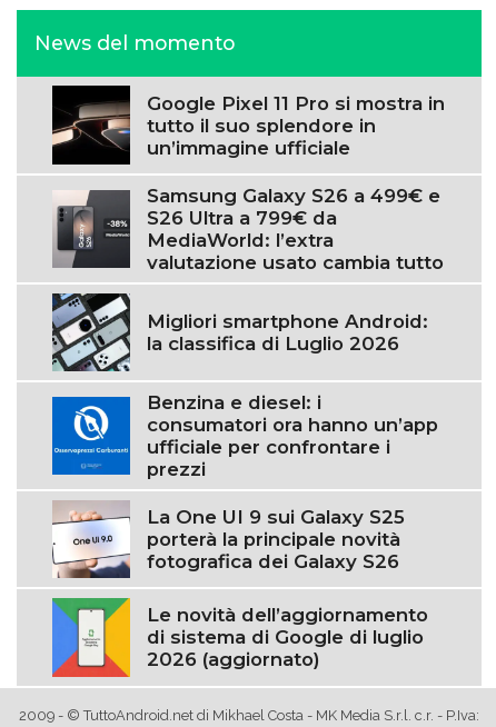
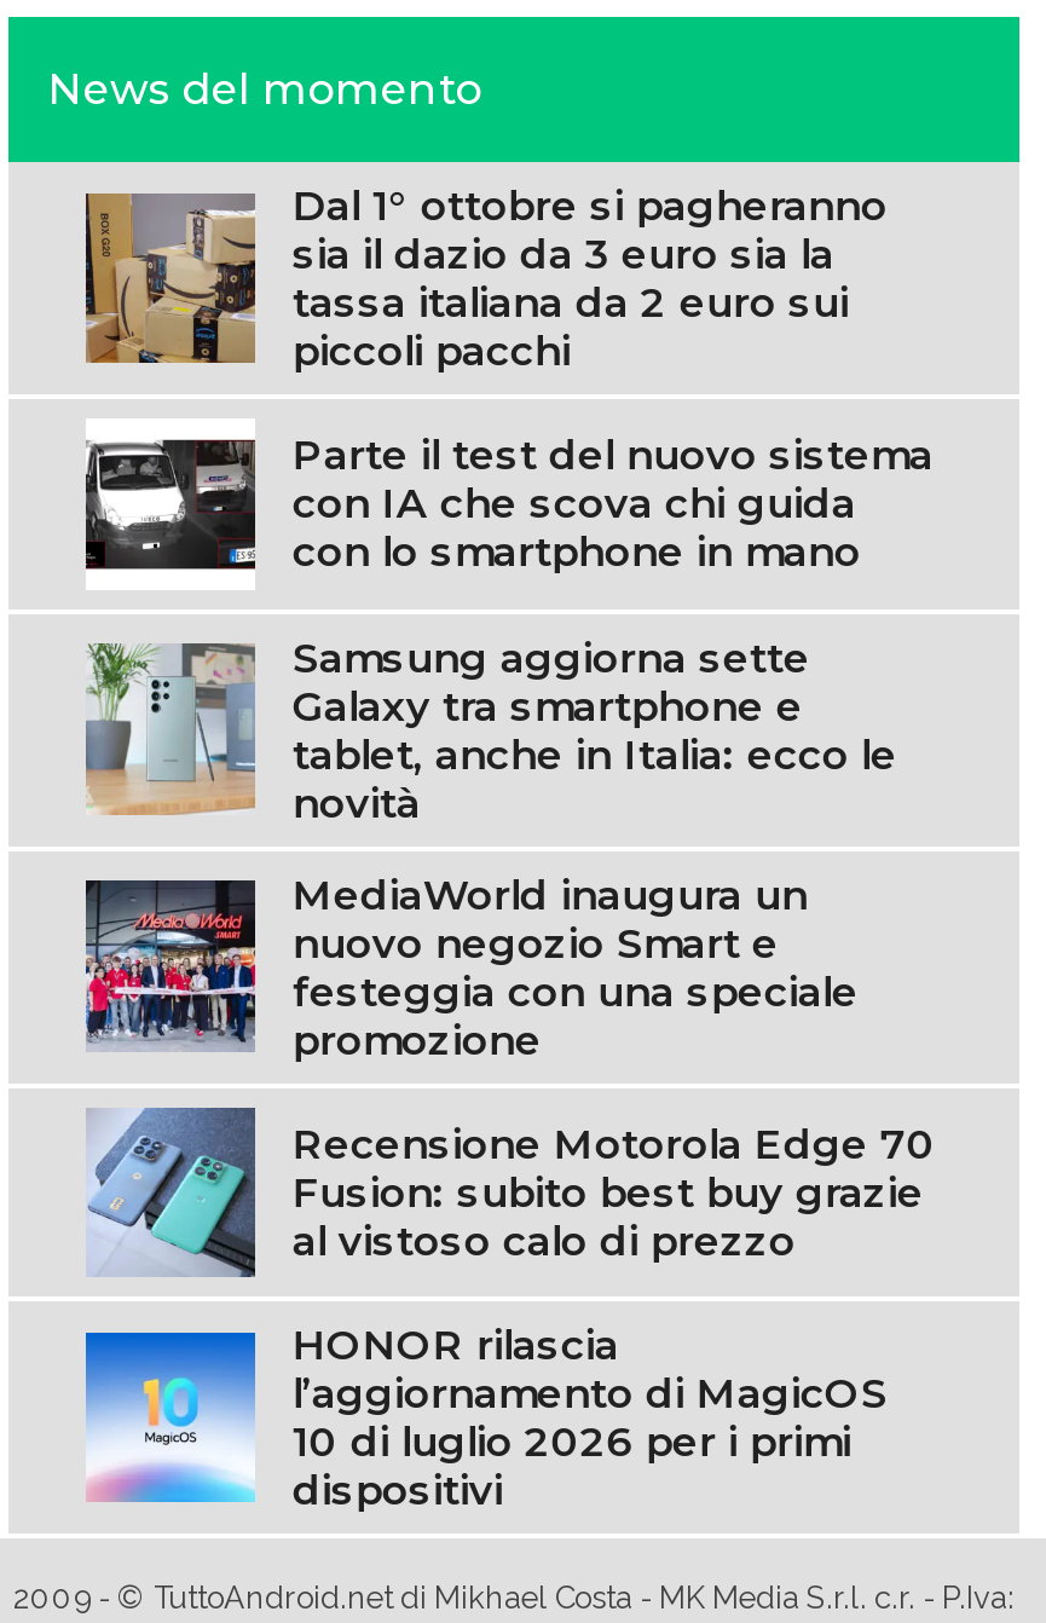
- [image]
- Google Pixel 11 Pro si mostra in
- tutto il suo splendore in
- un’immagine ufficiale
+ [image]
+ Dal 1° ottobre si pagheranno
+ sia il dazio da 3 euro sia la
+ tassa italiana da 2 euro sui
+ piccoli pacchi

- [image]
- Samsung Galaxy S26 a 499€ e
- S26 Ultra a 799€ da
- MediaWorld: l’extra
- valutazione usato cambia tutto
+ [image]
+ Parte il test del nuovo sistema
+ con IA che scova chi guida
+ con lo smartphone in mano

- [image]
- Migliori smartphone Android:
- la classifica di Luglio 2026
+ [image]
+ Samsung aggiorna sette
+ Galaxy tra smartphone e
+ tablet, anche in Italia: ecco le
+ novità

- [image]
- Benzina e diesel: i
- consumatori ora hanno un’app
- ufficiale per confrontare i
- prezzi
+ [image]
+ MediaWorld inaugura un
+ nuovo negozio Smart e
+ festeggia con una speciale
+ promozione

- [image]
- La One UI 9 sui Galaxy S25
- porterà la principale novità
- fotografica dei Galaxy S26
+ [image]
+ Recensione Motorola Edge 70
+ Fusion: subito best buy grazie
+ al vistoso calo di prezzo

- [image]
- Le novità dell’aggiornamento
- di sistema di Google di luglio
- 2026 (aggiornato)
+ [image]
+ HONOR rilascia
+ l’aggiornamento di MagicOS
+ 10 di luglio 2026 per i primi
+ dispositivi
